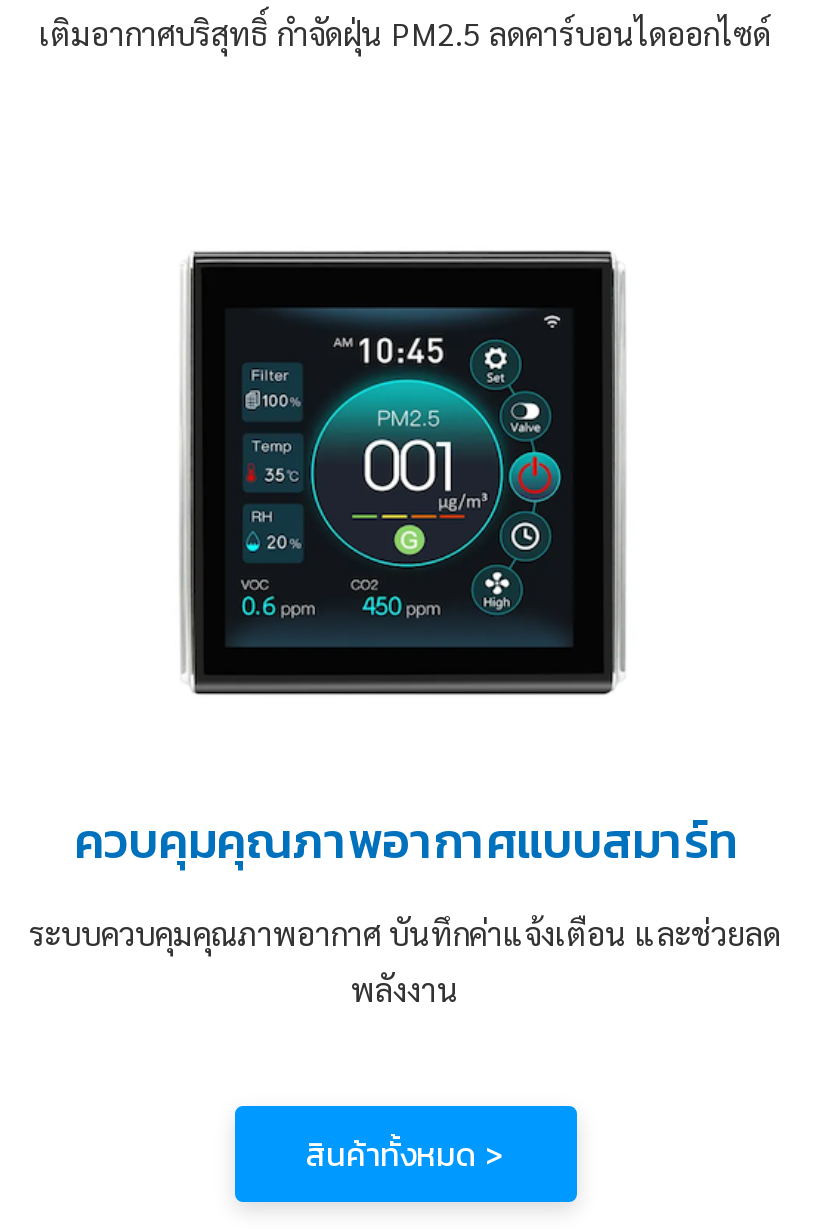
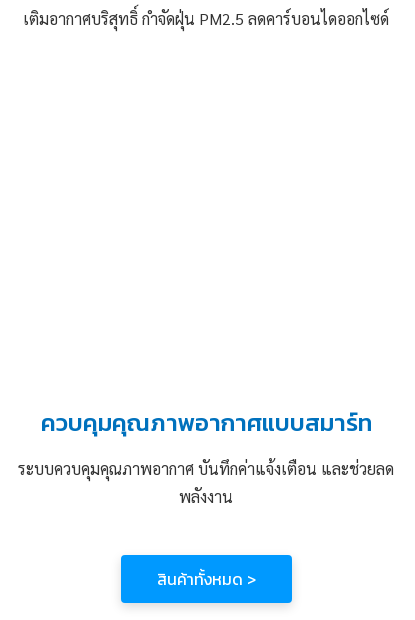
- [image]
